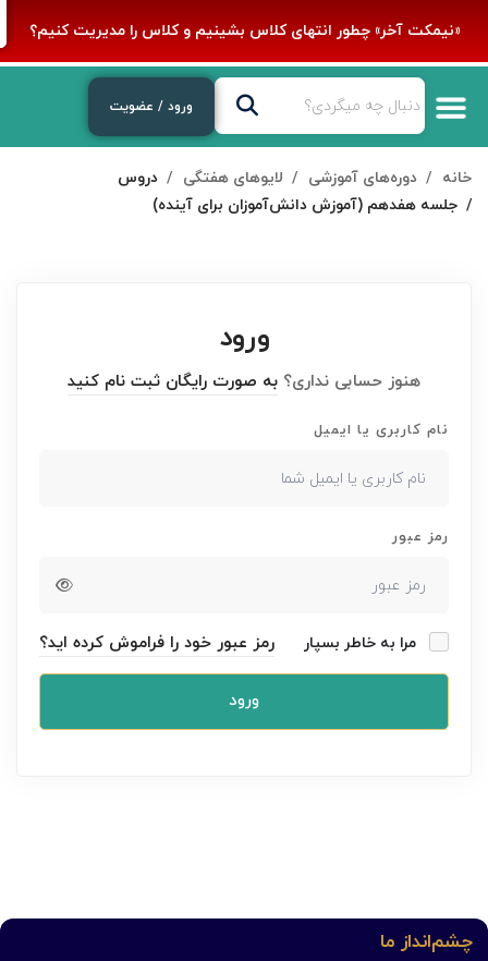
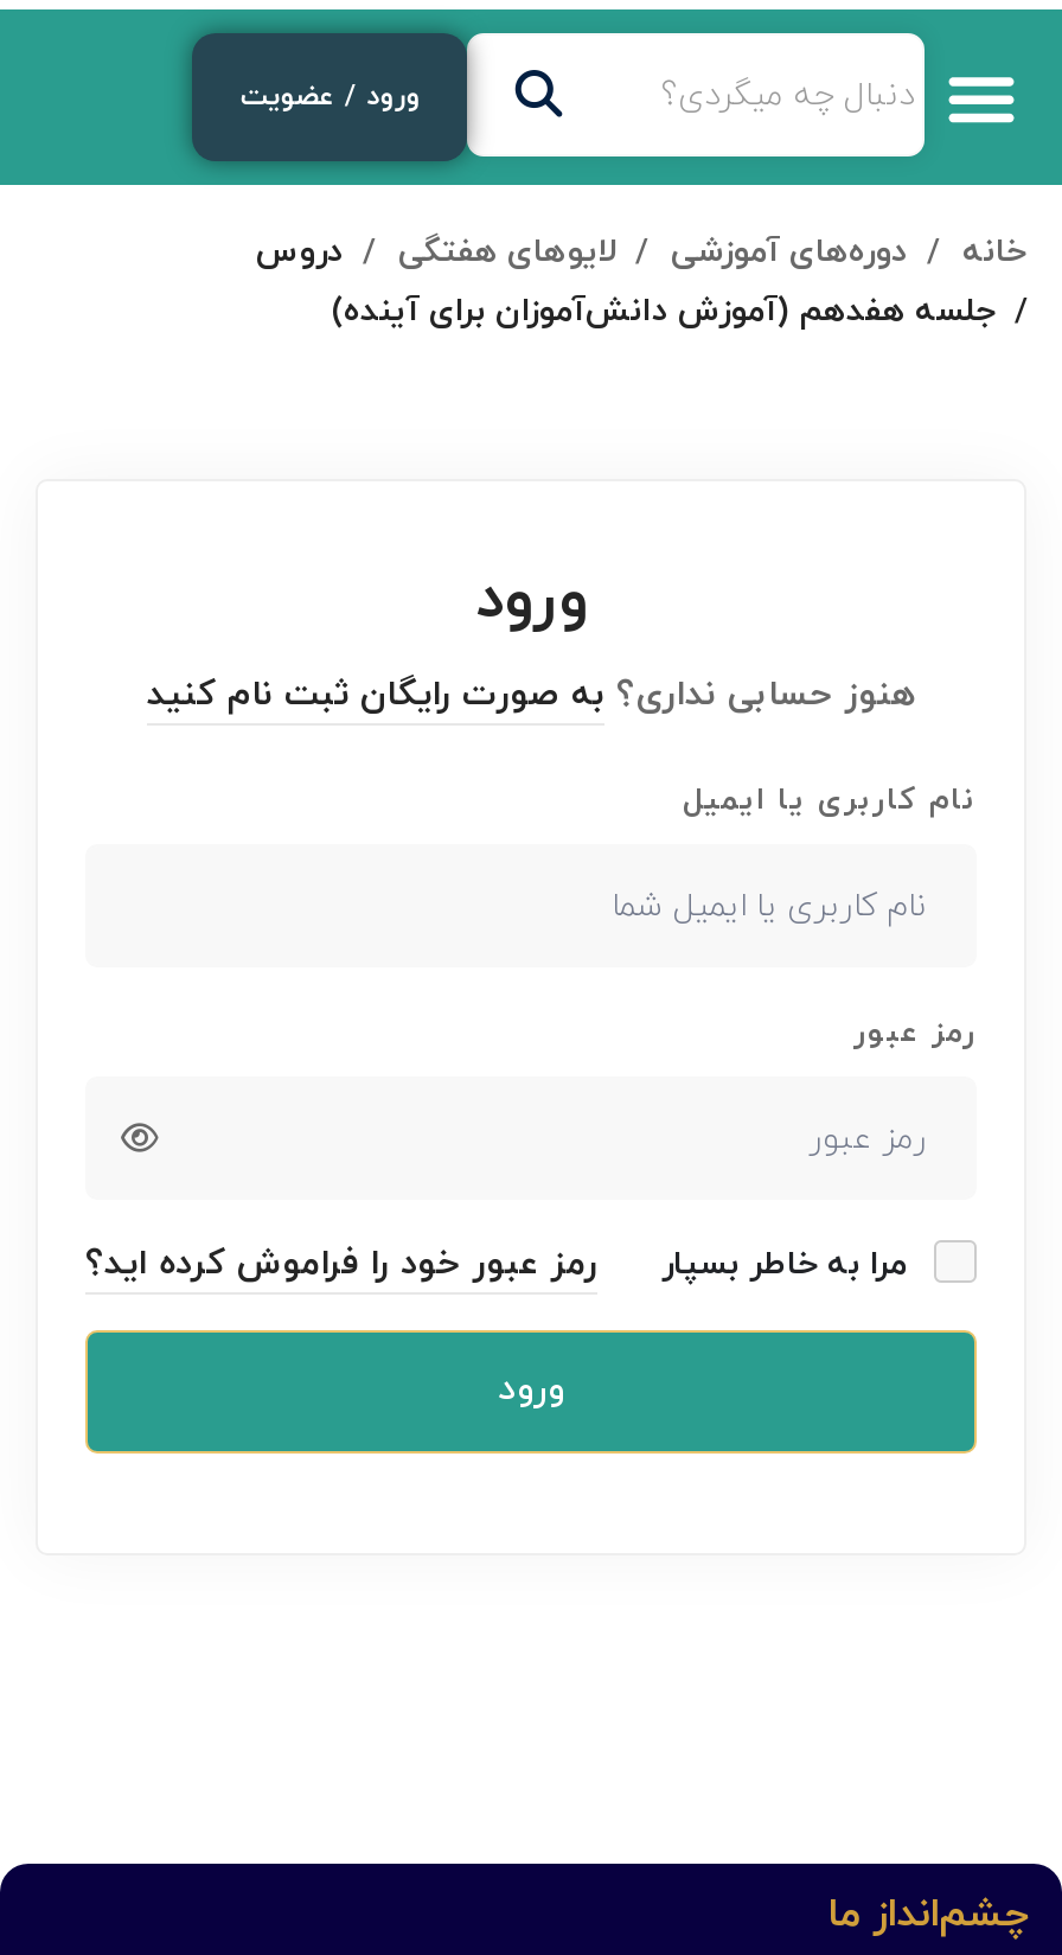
- «نیمکت آخر» چطور انتهای کلاس بشینیم و کلاس را مدیریت کنیم؟
